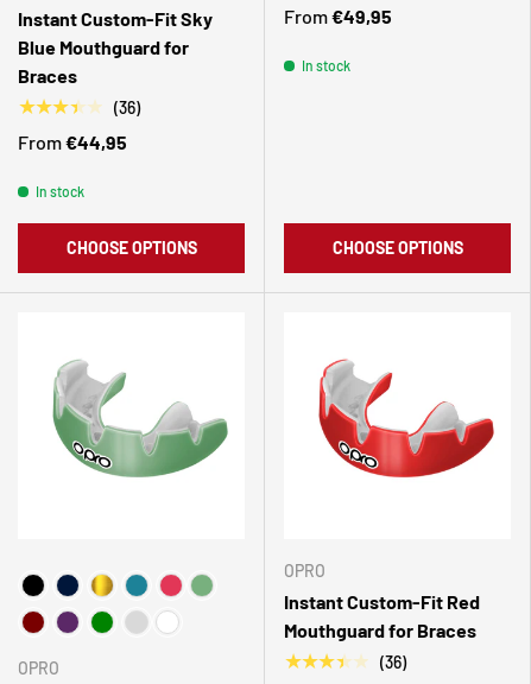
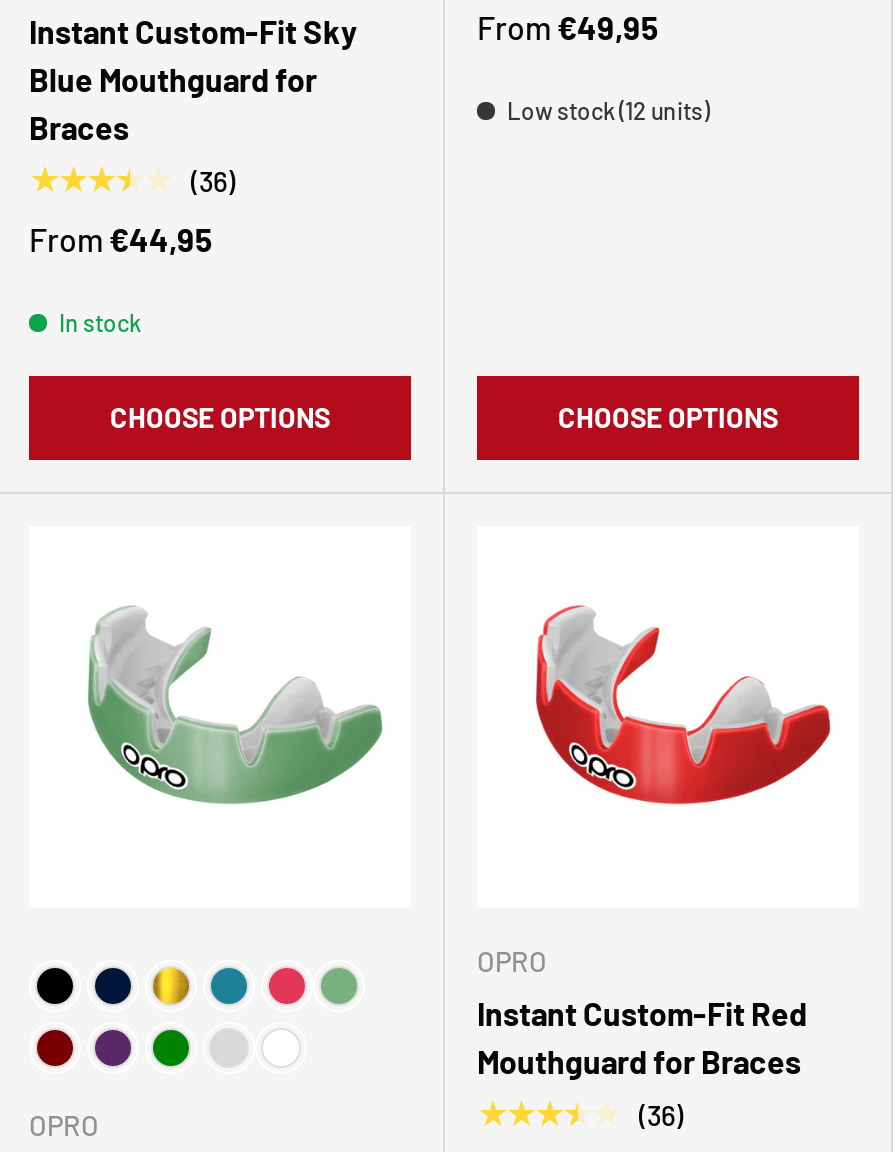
- In stock
+ Low stock (12 units)
